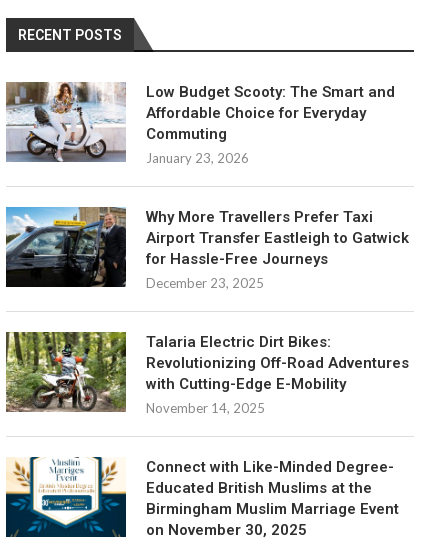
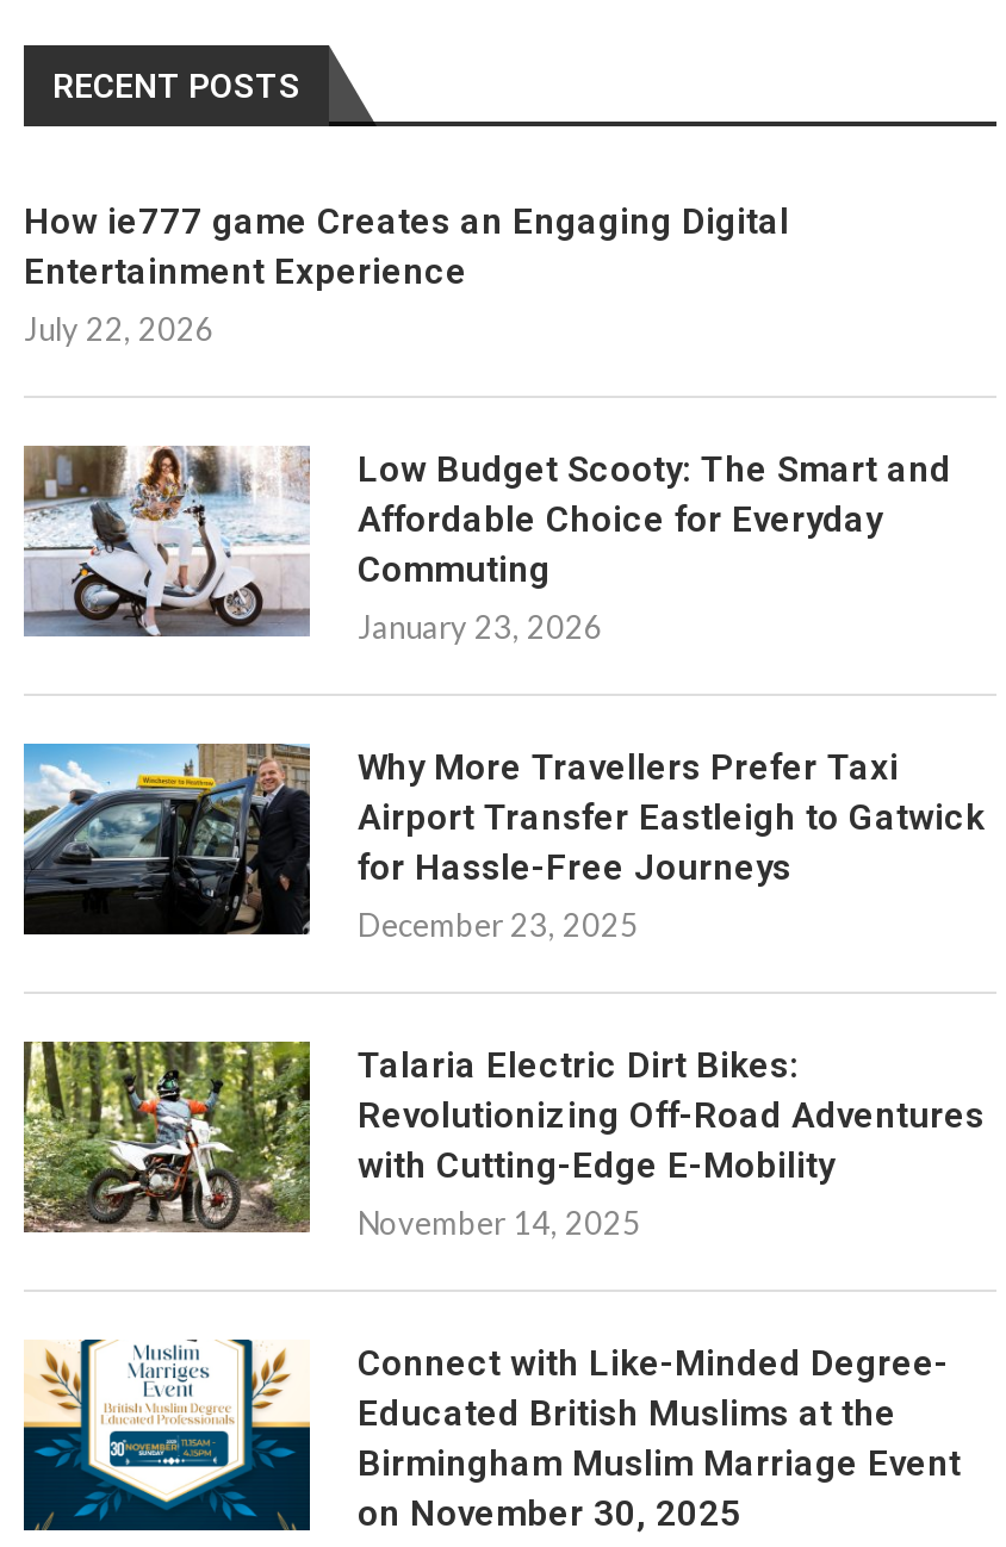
+ How ie777 game Creates an Engaging Digital
+ Entertainment Experience
+ July 22, 2026
